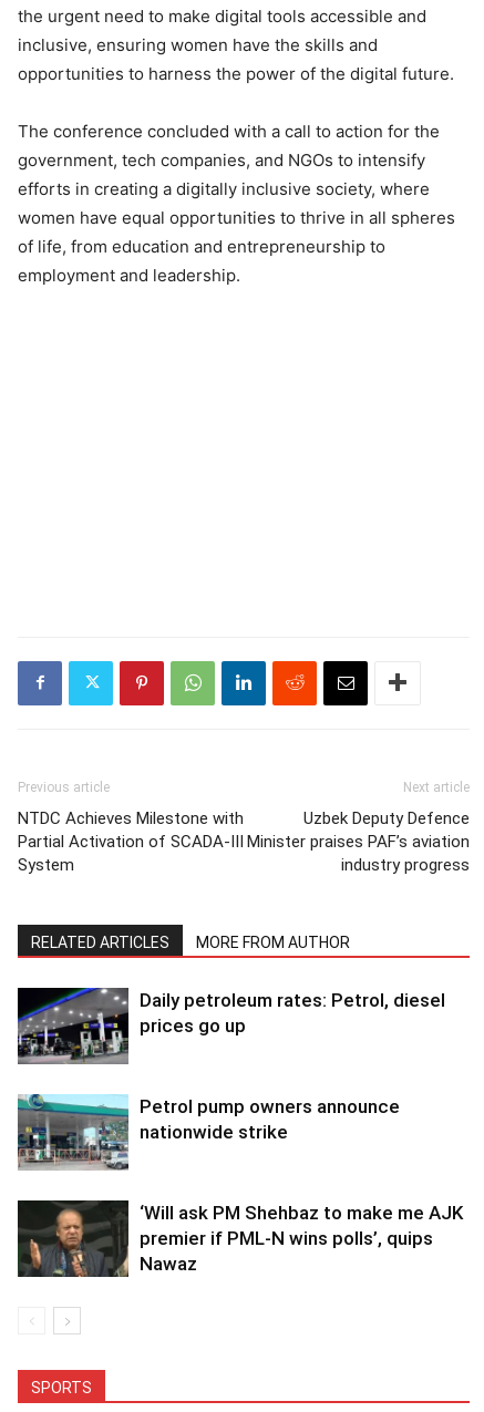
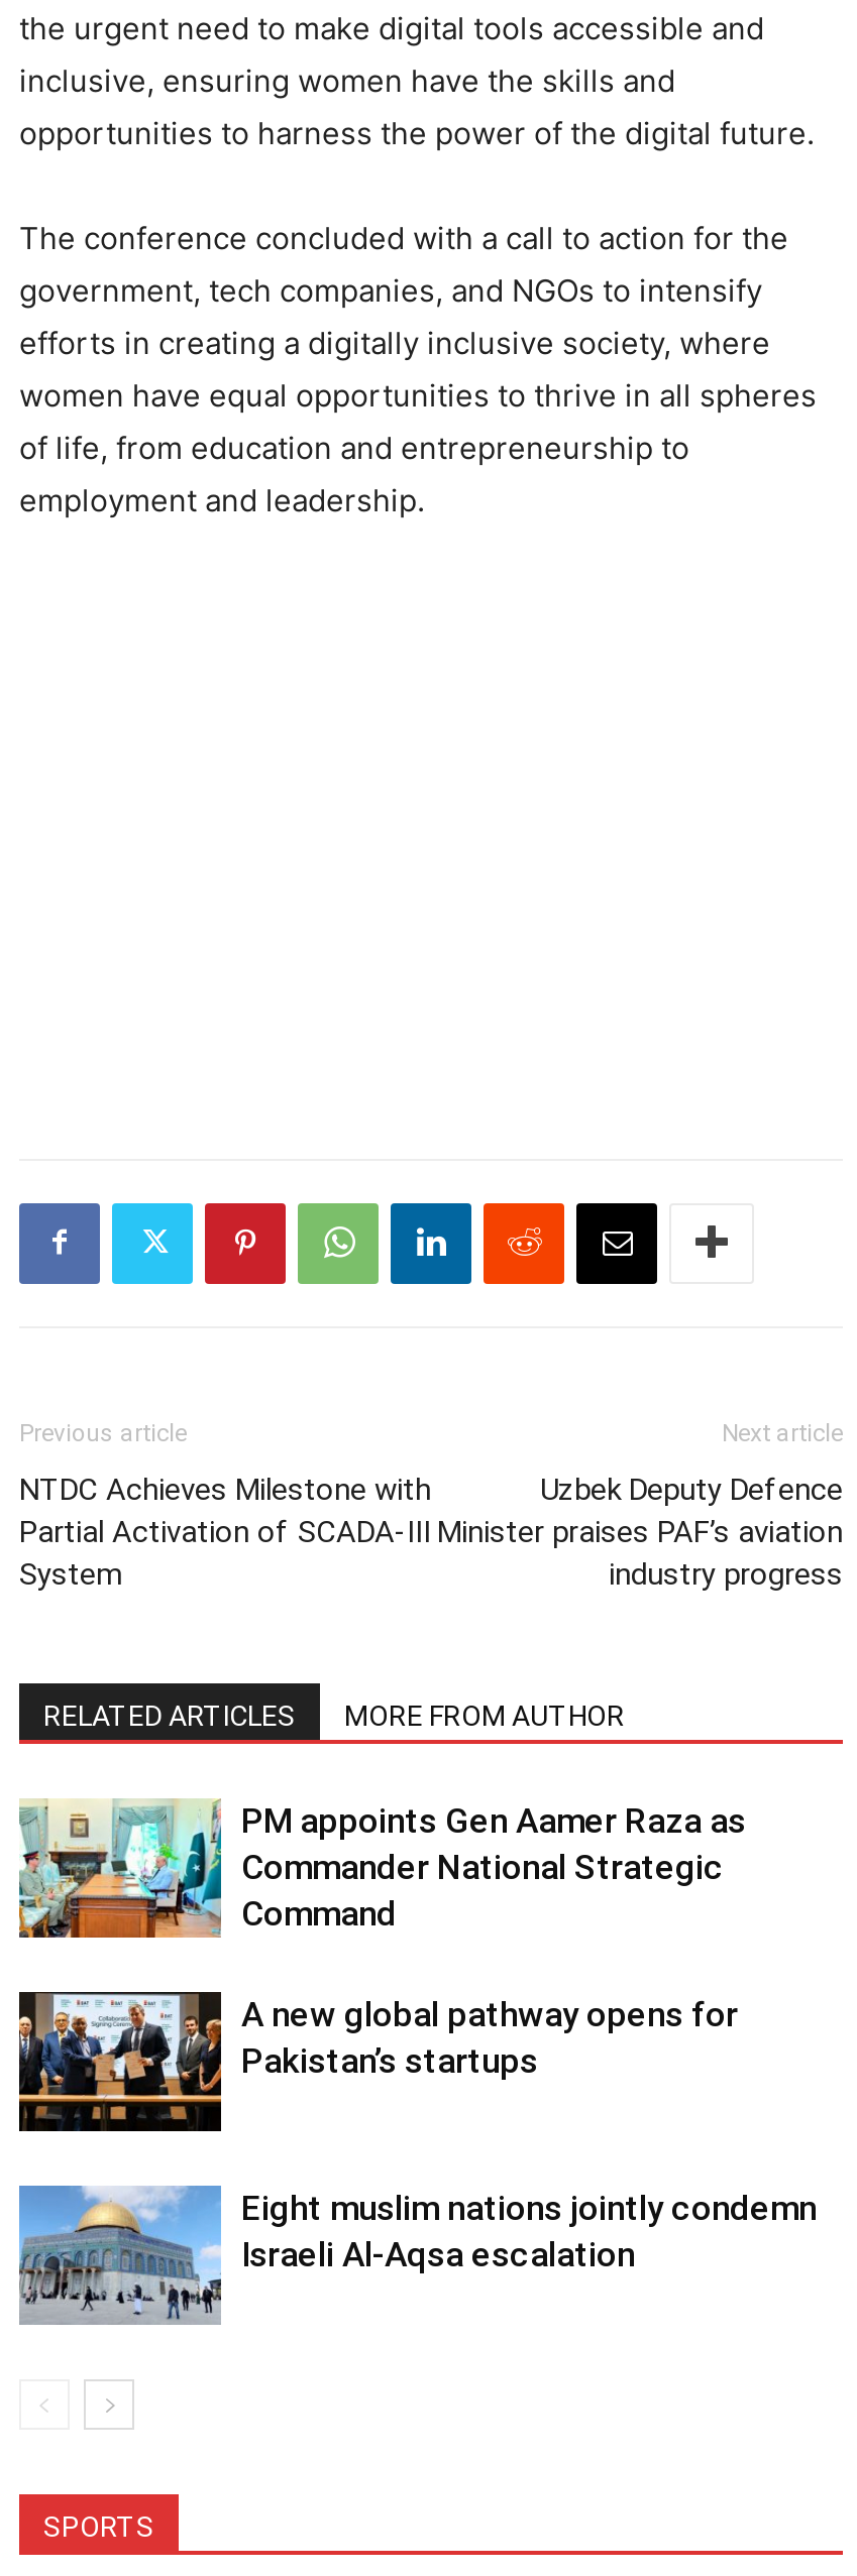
- [image]
- Daily petroleum rates: Petrol, diesel
- prices go up
+ [image]
+ PM appoints Gen Aamer Raza as
+ Commander National Strategic
+ Command

- [image]
- Petrol pump owners announce
- nationwide strike
+ [image]
+ A new global pathway opens for
+ Pakistan’s startups

- [image]
- ‘Will ask PM Shehbaz to make me AJK
- premier if PML-N wins polls’, quips
- Nawaz
+ [image]
+ Eight muslim nations jointly condemn
+ Israeli Al-Aqsa escalation
